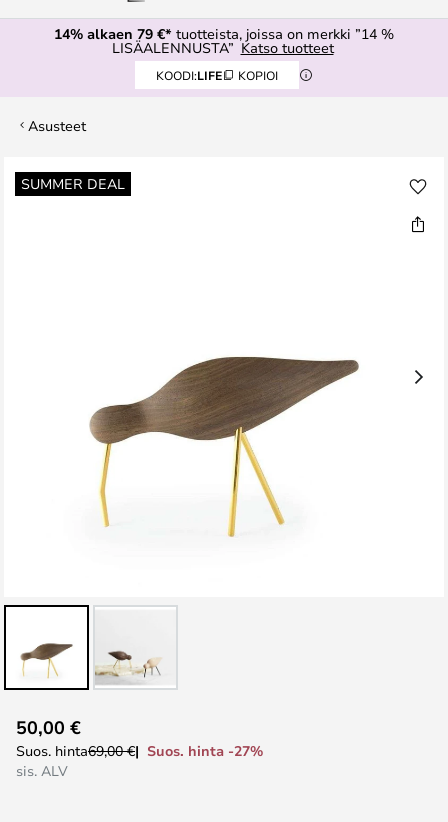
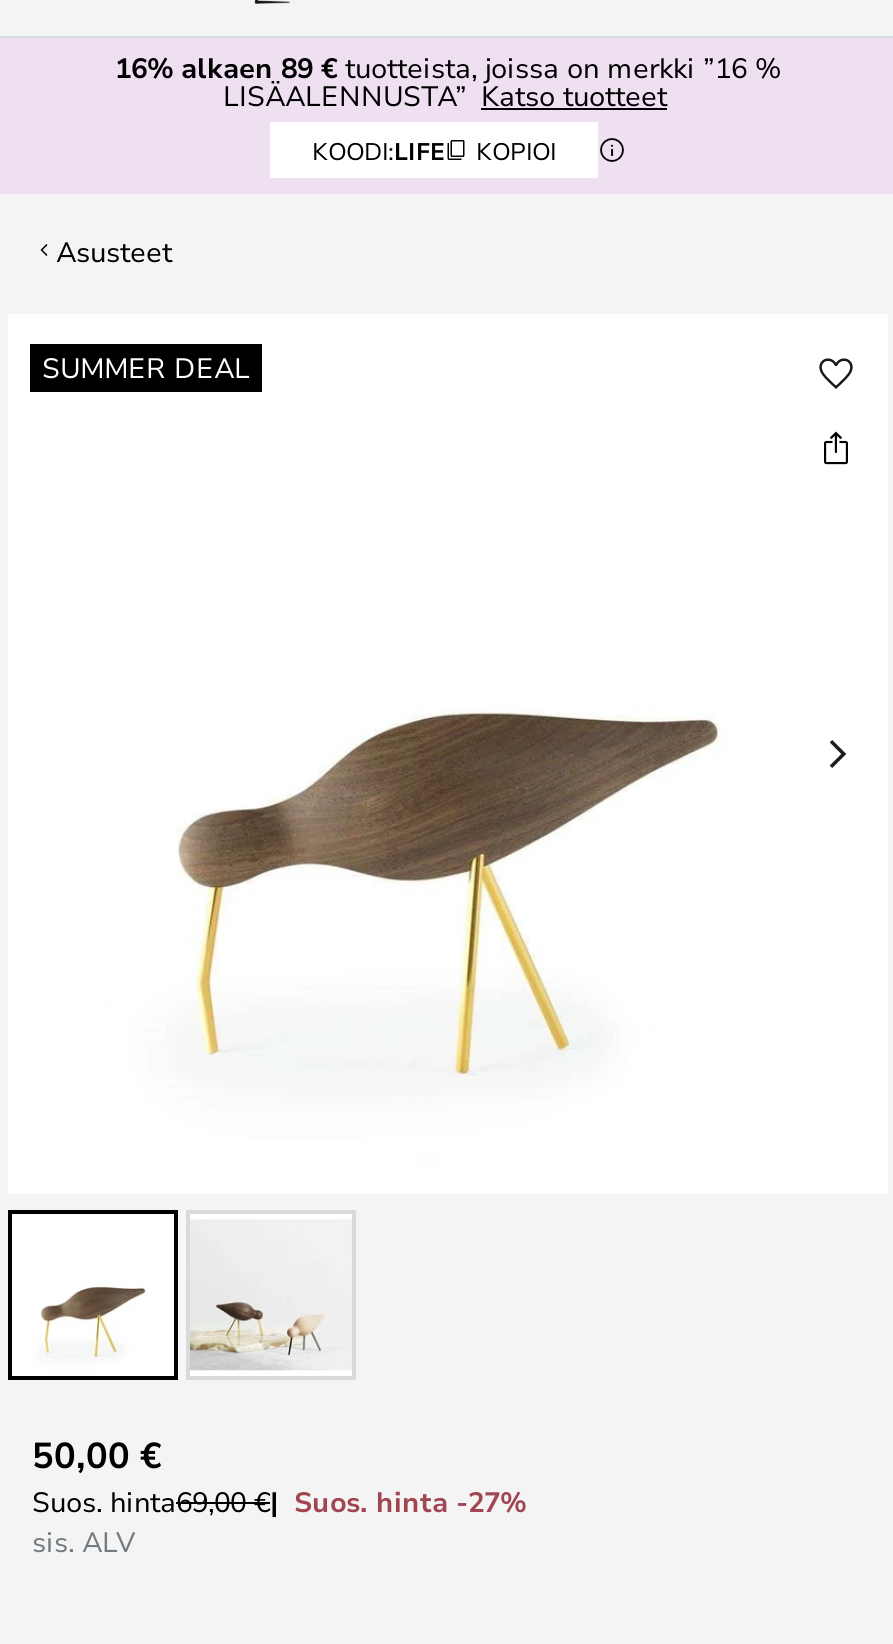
- 14% alkaen 79 €* tuotteista, joissa on merkki ”14 %
+ 16% alkaen 89 €tuotteista, joissa on merkki ”16 %
